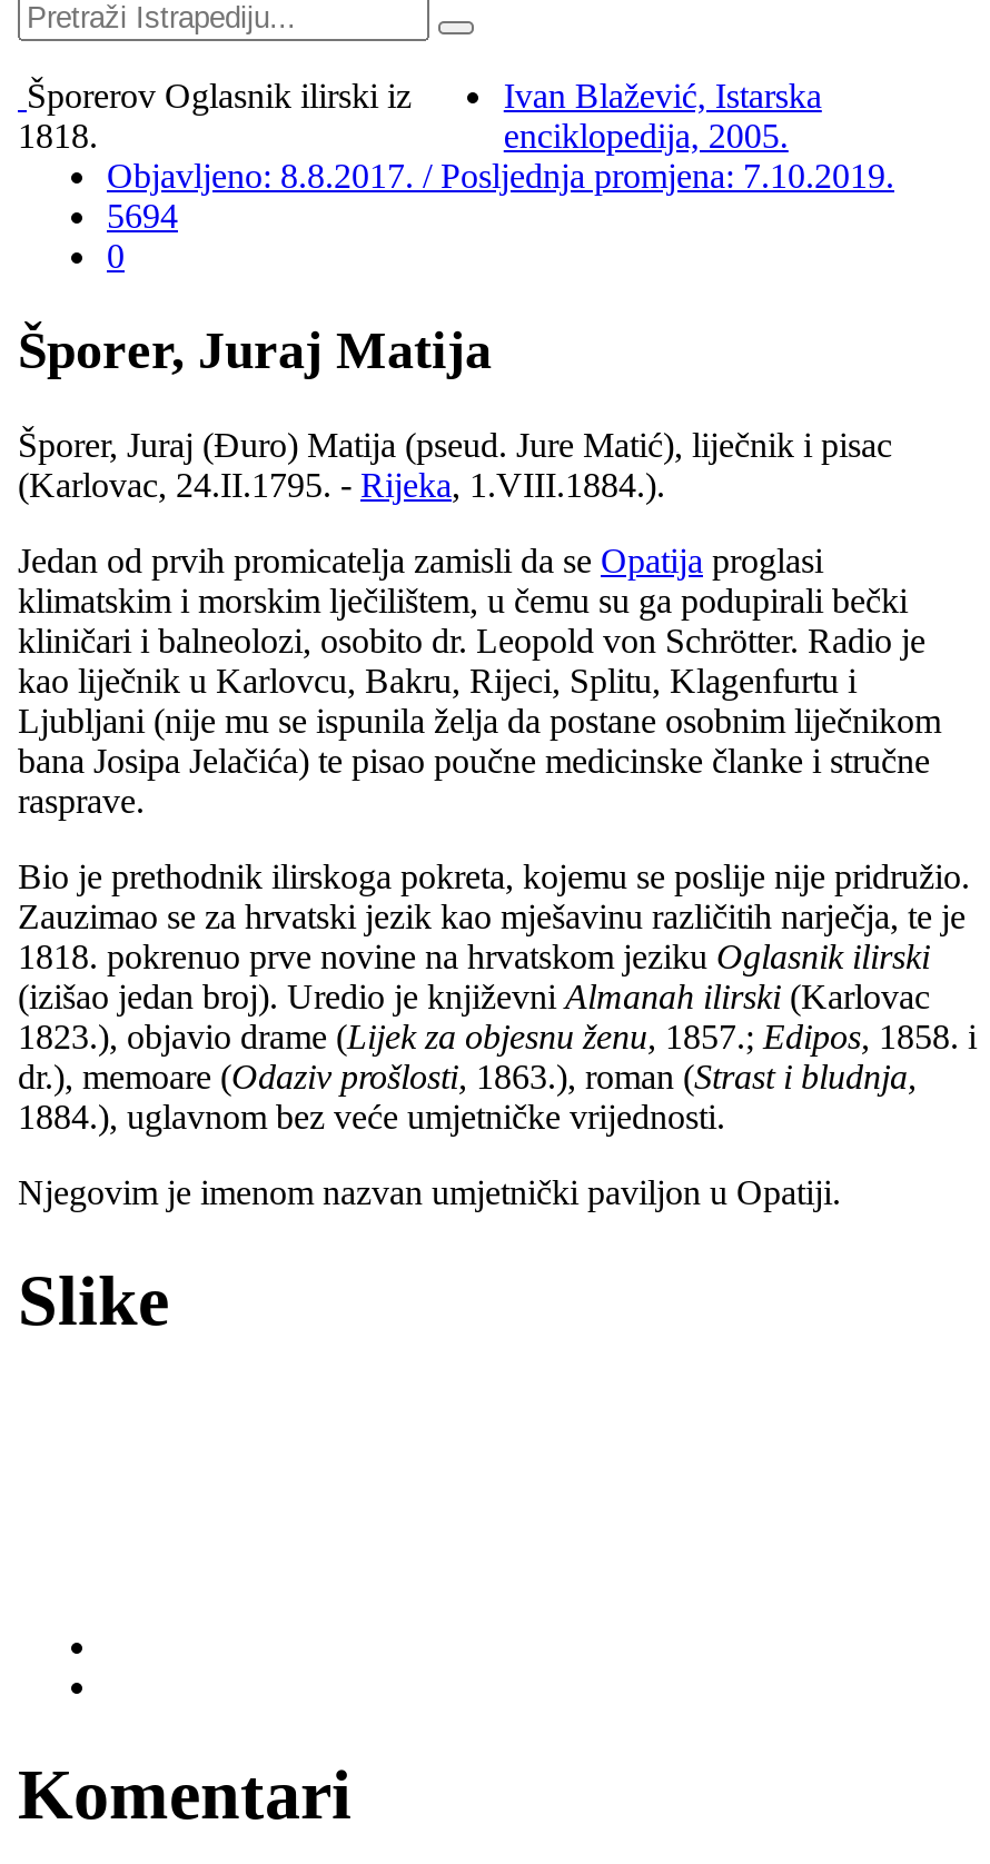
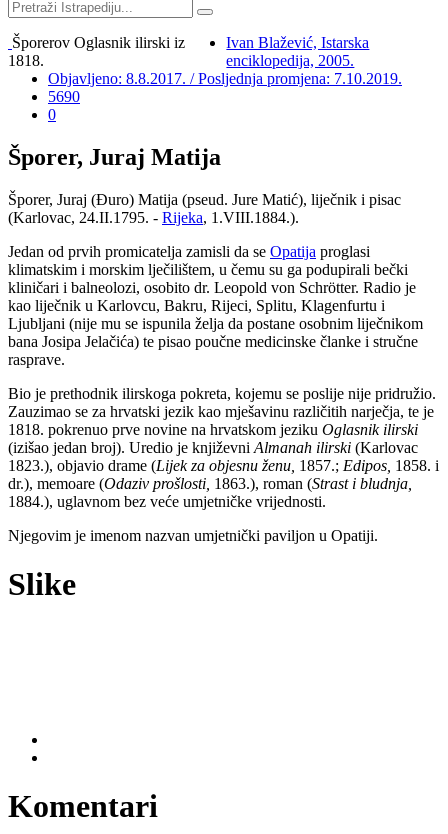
- 5694
+ 5690
